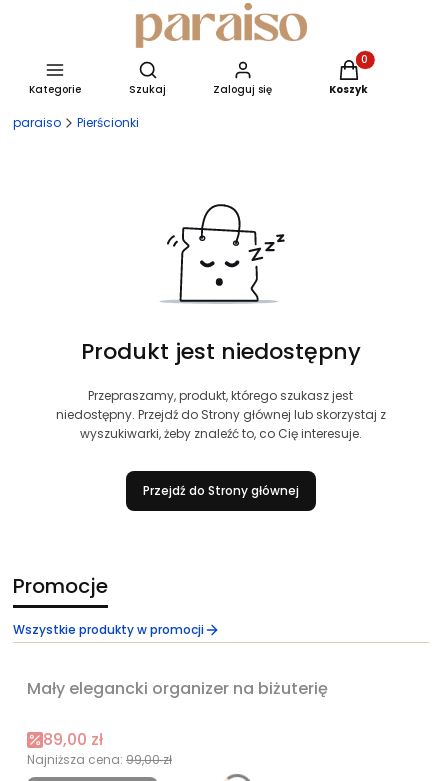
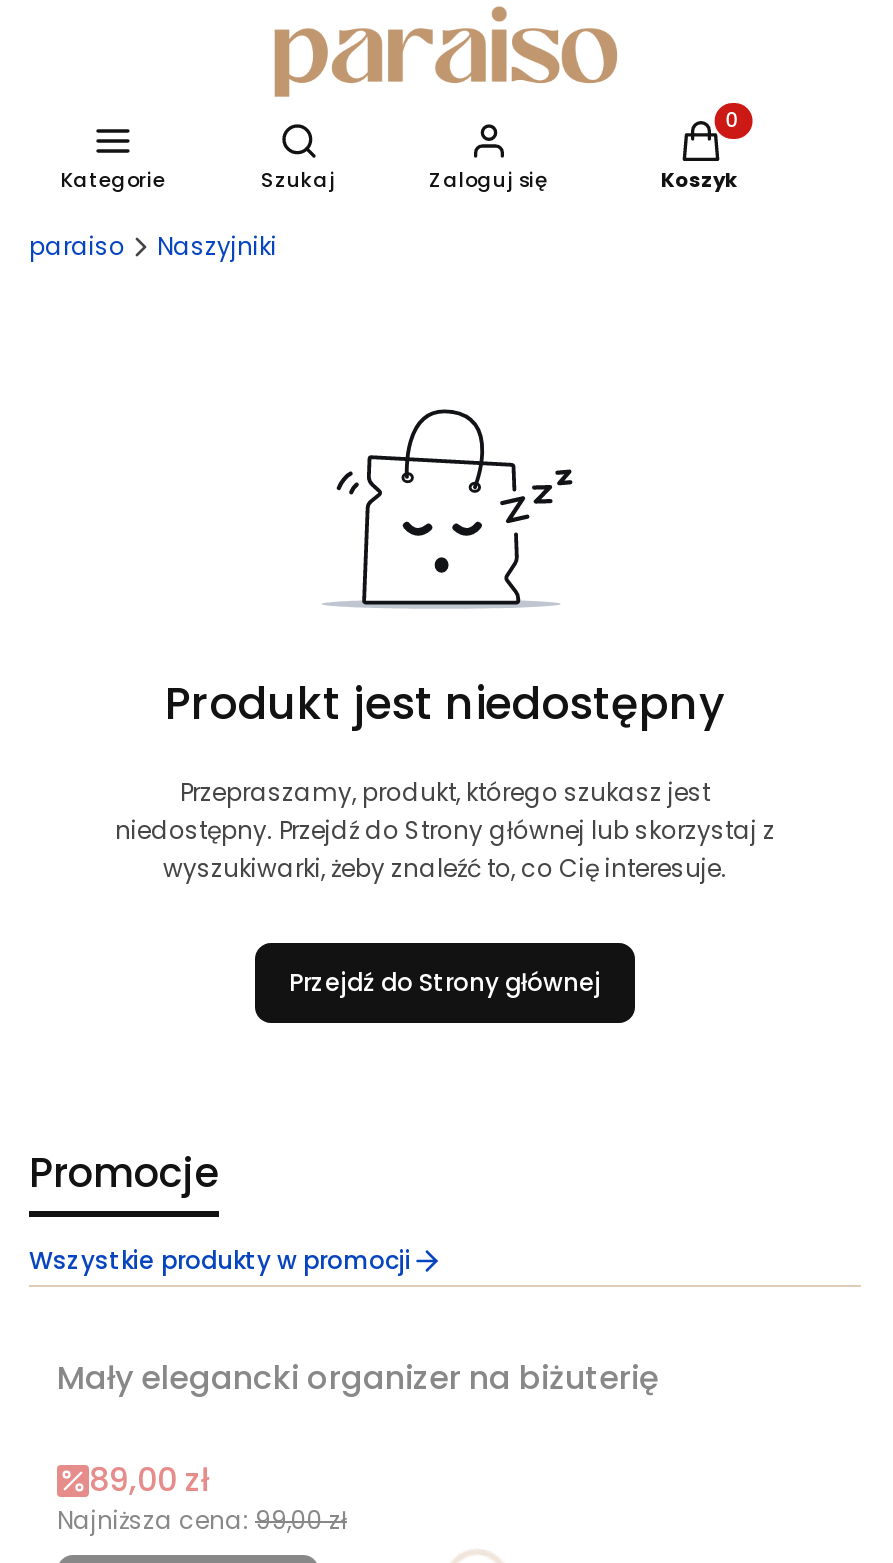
- Pierścionki
+ Naszyjniki
